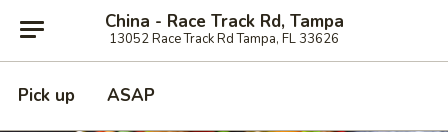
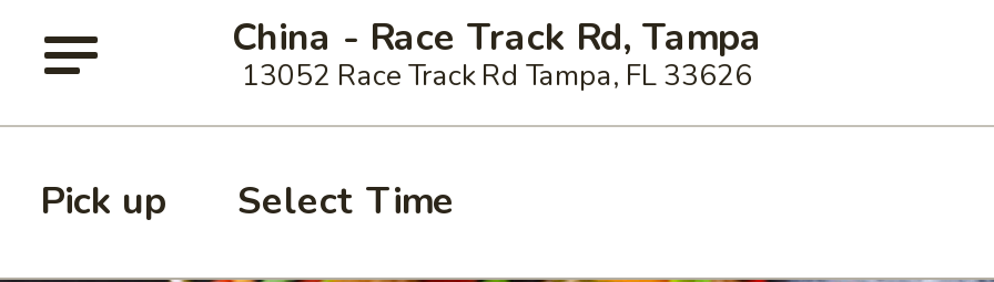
- ASAP
+ Select Time
